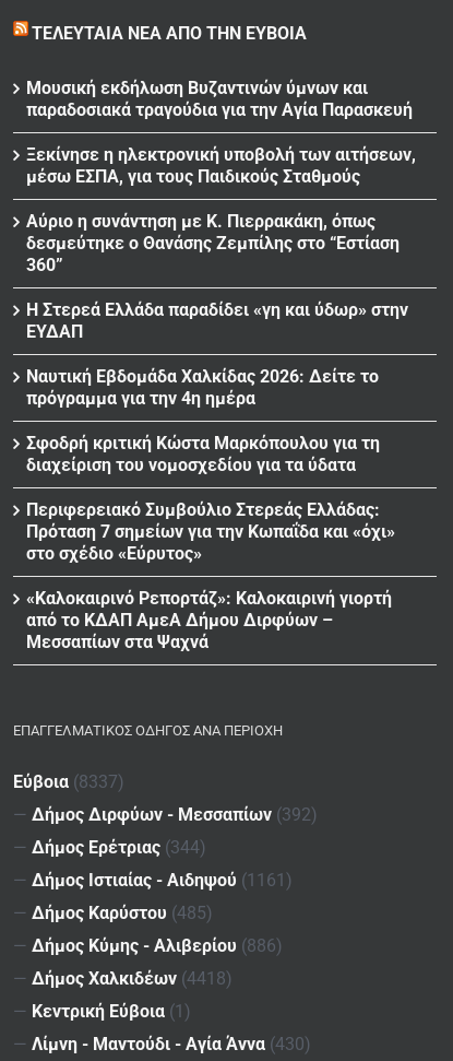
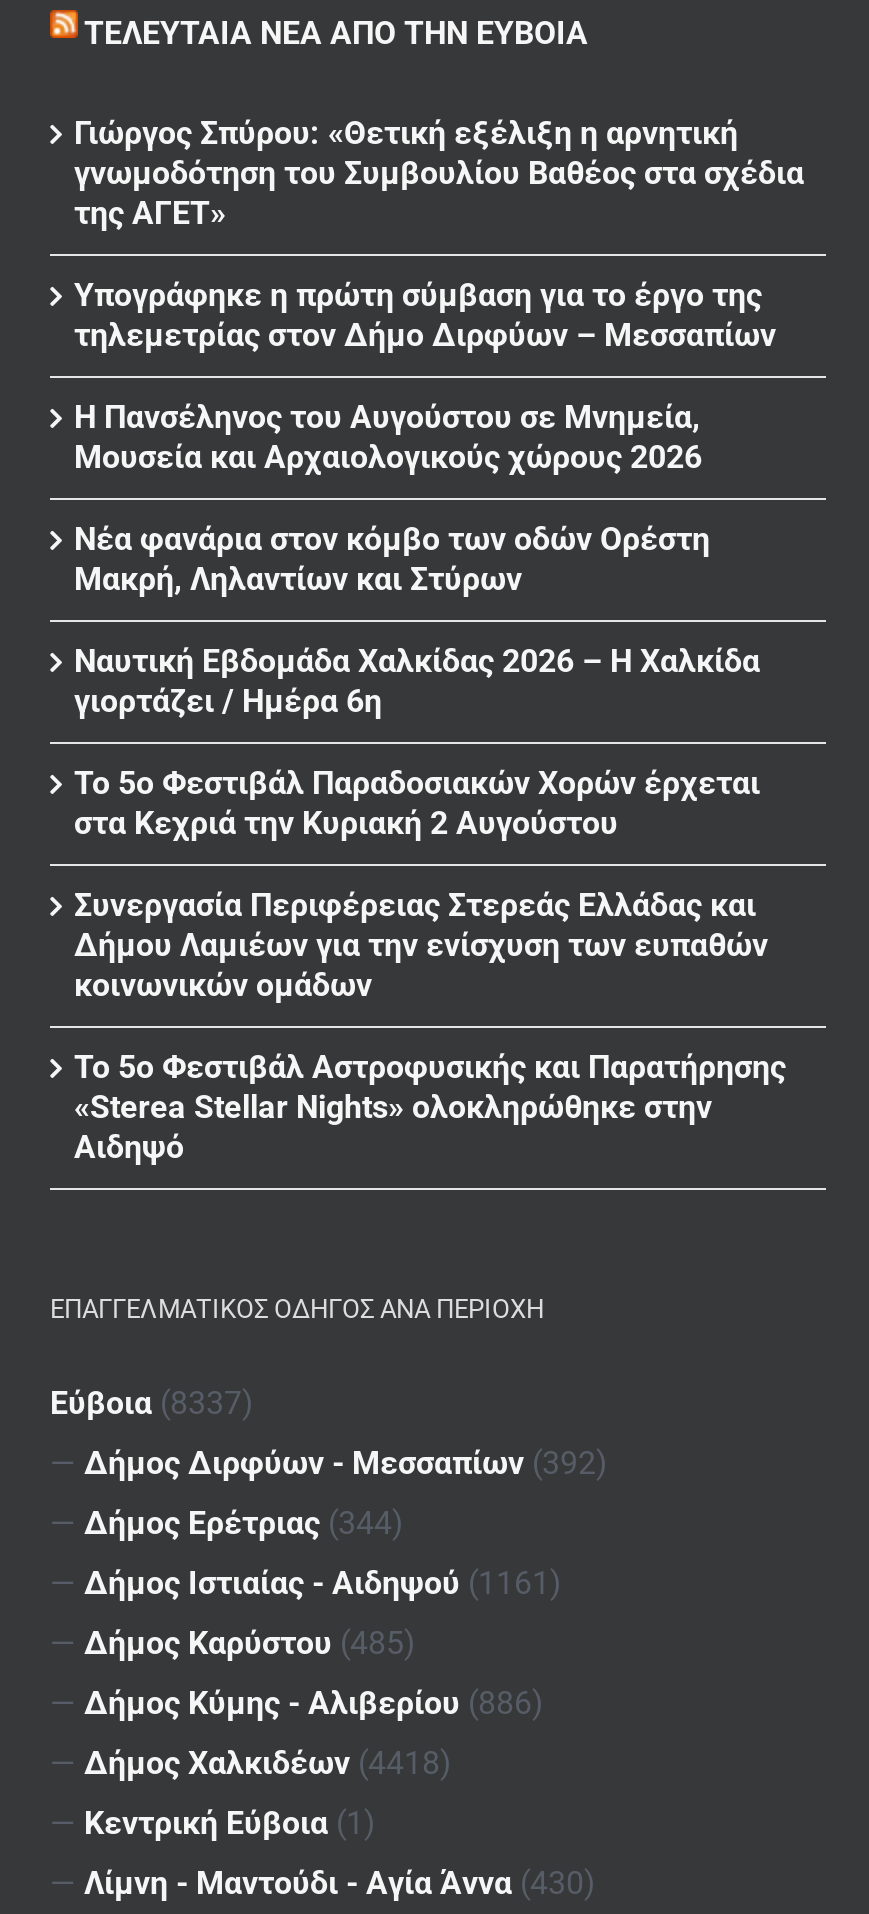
- Μουσική εκδήλωση Βυζαντινών ύμνων και
- παραδοσιακά τραγούδια για την Αγία Παρασκευή
+ Γιώργος Σπύρου: «Θετική εξέλιξη η αρνητική
+ γνωμοδότηση του Συμβουλίου Βαθέος στα σχέδια
+ της ΑΓΕΤ»

- Ξεκίνησε η ηλεκτρονική υποβολή των αιτήσεων,
- μέσω ΕΣΠΑ, για τους Παιδικούς Σταθμούς
+ Υπογράφηκε η πρώτη σύμβαση για το έργο της
+ τηλεμετρίας στον Δήμο Διρφύων – Μεσσαπίων

- Αύριο η συνάντηση με Κ. Πιερρακάκη, όπως
- δεσμεύτηκε ο Θανάσης Ζεμπίλης στο “Εστίαση
- 360”
+ Η Πανσέληνος του Αυγούστου σε Μνημεία,
+ Μουσεία και Αρχαιολογικούς χώρους 2026

- Η Στερεά Ελλάδα παραδίδει «γη και ύδωρ» στην
- ΕΥΔΑΠ
+ Νέα φανάρια στον κόμβο των οδών Ορέστη
+ Μακρή, Ληλαντίων και Στύρων

- Ναυτική Εβδομάδα Χαλκίδας 2026: Δείτε το
- πρόγραμμα για την 4η ημέρα
+ Ναυτική Εβδομάδα Χαλκίδας 2026 – Η Χαλκίδα
+ γιορτάζει / Ημέρα 6η

- Σφοδρή κριτική Κώστα Μαρκόπουλου για τη
- διαχείριση του νομοσχεδίου για τα ύδατα
+ Το 5ο Φεστιβάλ Παραδοσιακών Χορών έρχεται
+ στα Κεχριά την Κυριακή 2 Αυγούστου

- Περιφερειακό Συμβούλιο Στερεάς Ελλάδας:
- Πρόταση 7 σημείων για την Κωπαΐδα και «όχι»
- στο σχέδιο «Εύρυτος»
+ Συνεργασία Περιφέρειας Στερεάς Ελλάδας και
+ Δήμου Λαμιέων για την ενίσχυση των ευπαθών
+ κοινωνικών ομάδων

- «Καλοκαιρινό Ρεπορτάζ»: Καλοκαιρινή γιορτή
- από το ΚΔΑΠ ΑμεΑ Δήμου Διρφύων –
- Μεσσαπίων στα Ψαχνά
+ Το 5ο Φεστιβάλ Αστροφυσικής και Παρατήρησης
+ «Sterea Stellar Nights» ολοκληρώθηκε στην
+ Αιδηψό
